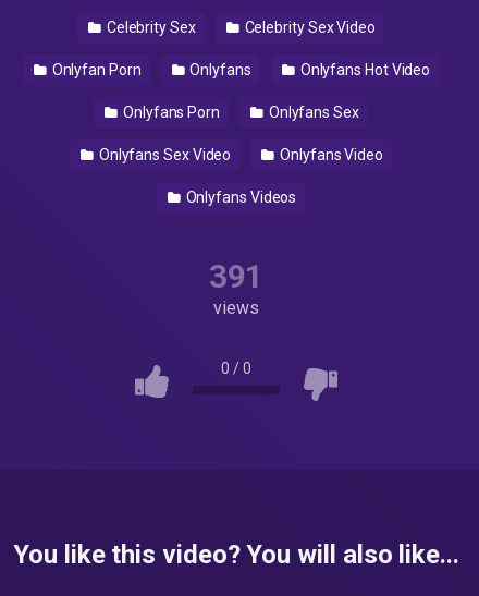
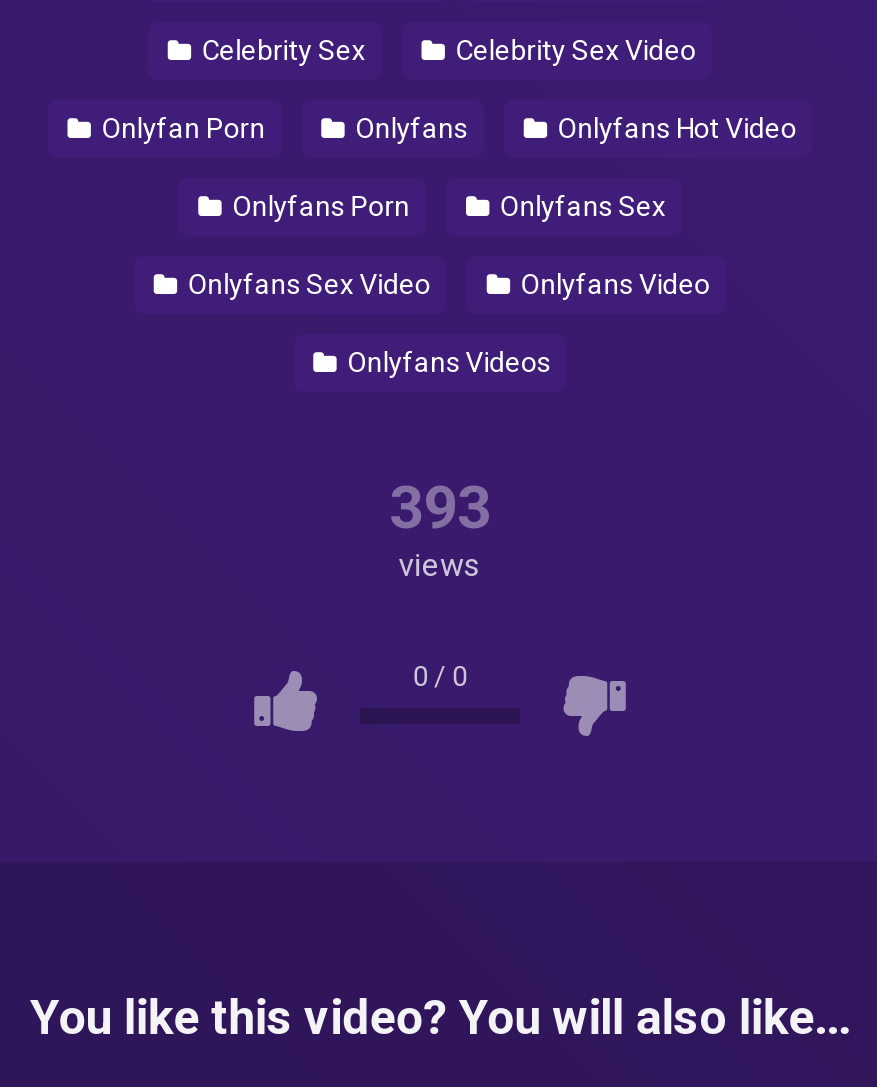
- 391
+ 393
